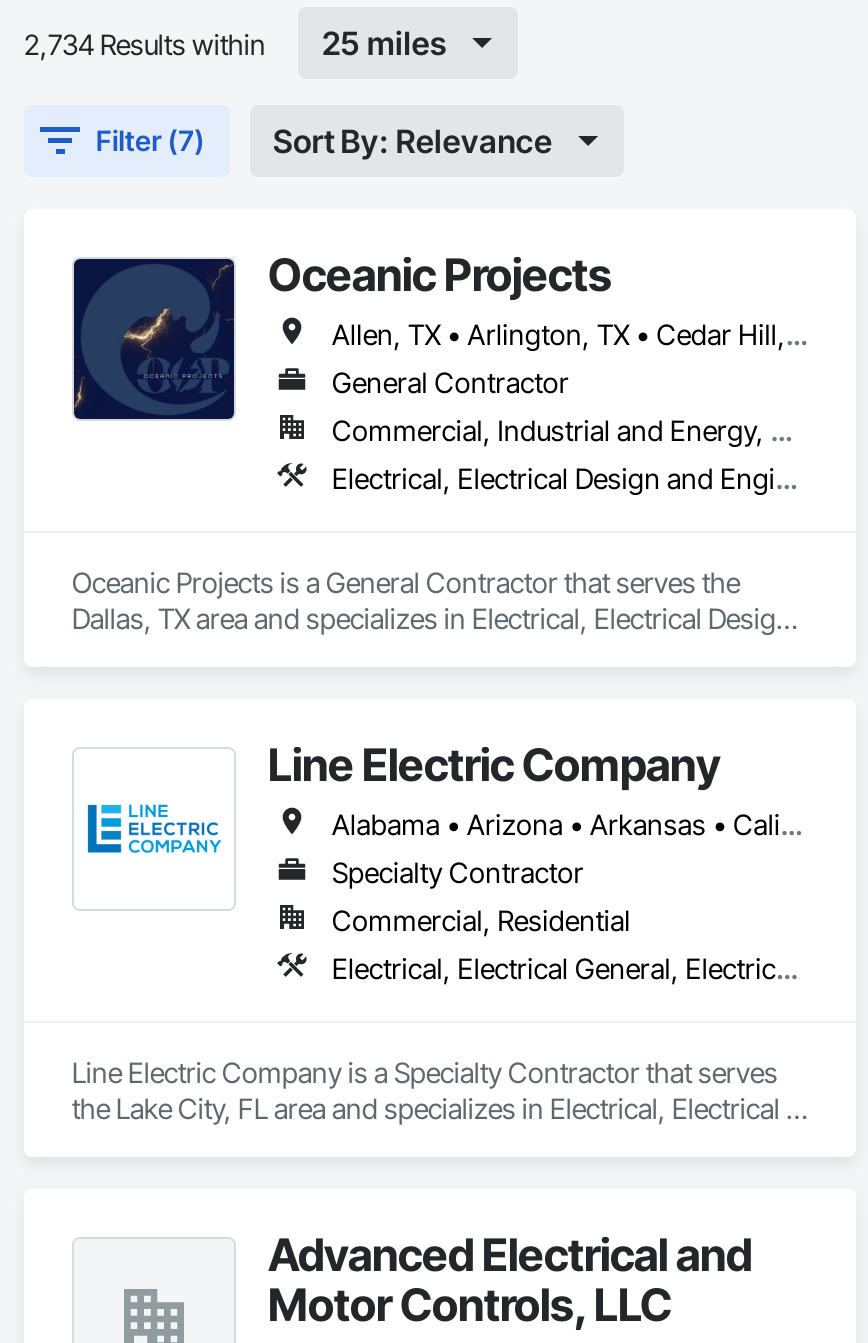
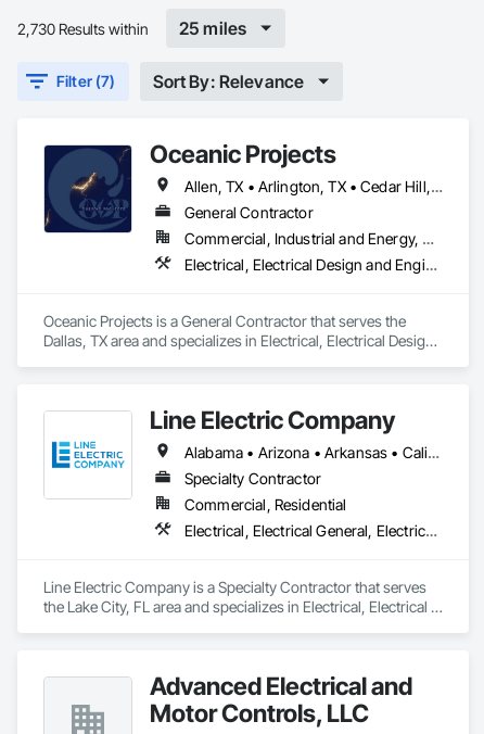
- 2,734 Results within
+ 2,730 Results within
